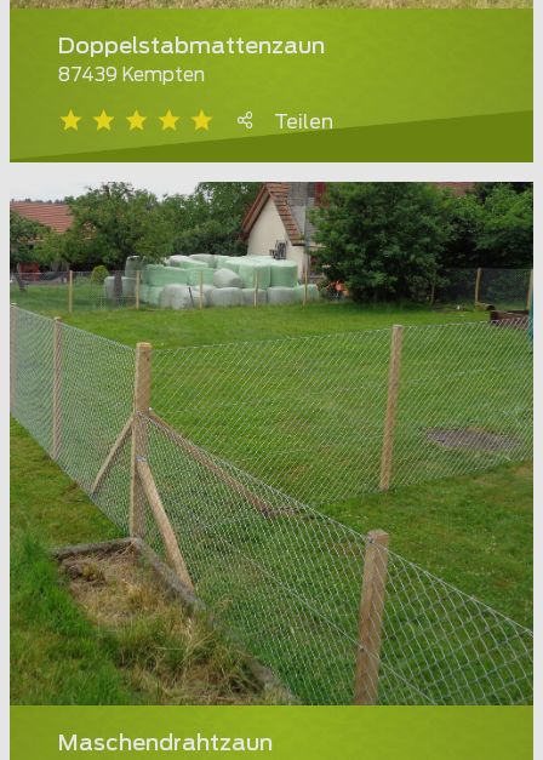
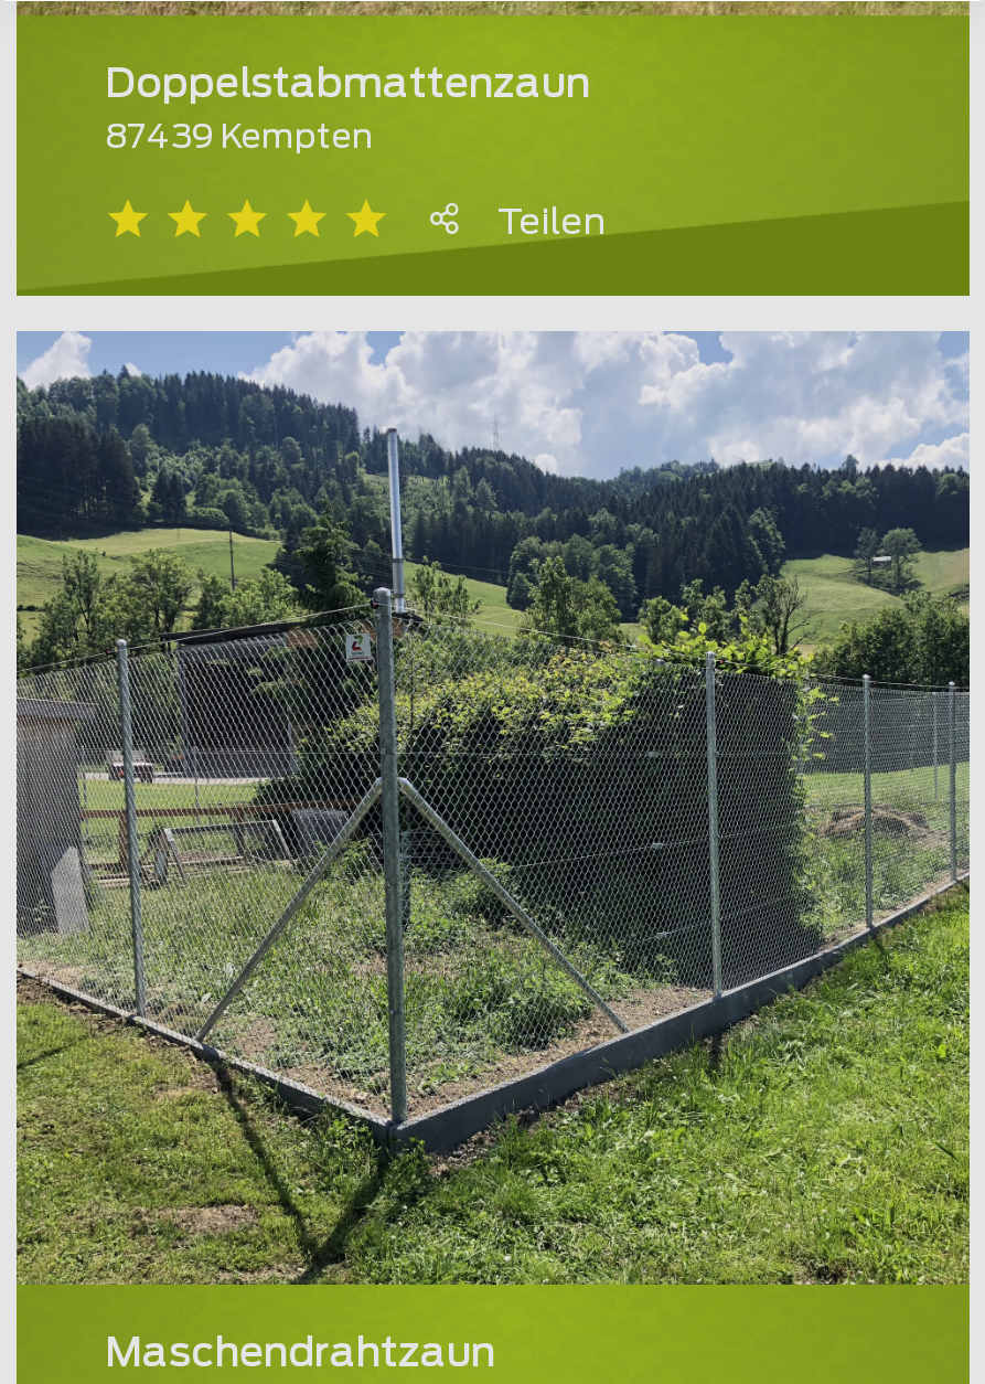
- [image]
+ [image]
